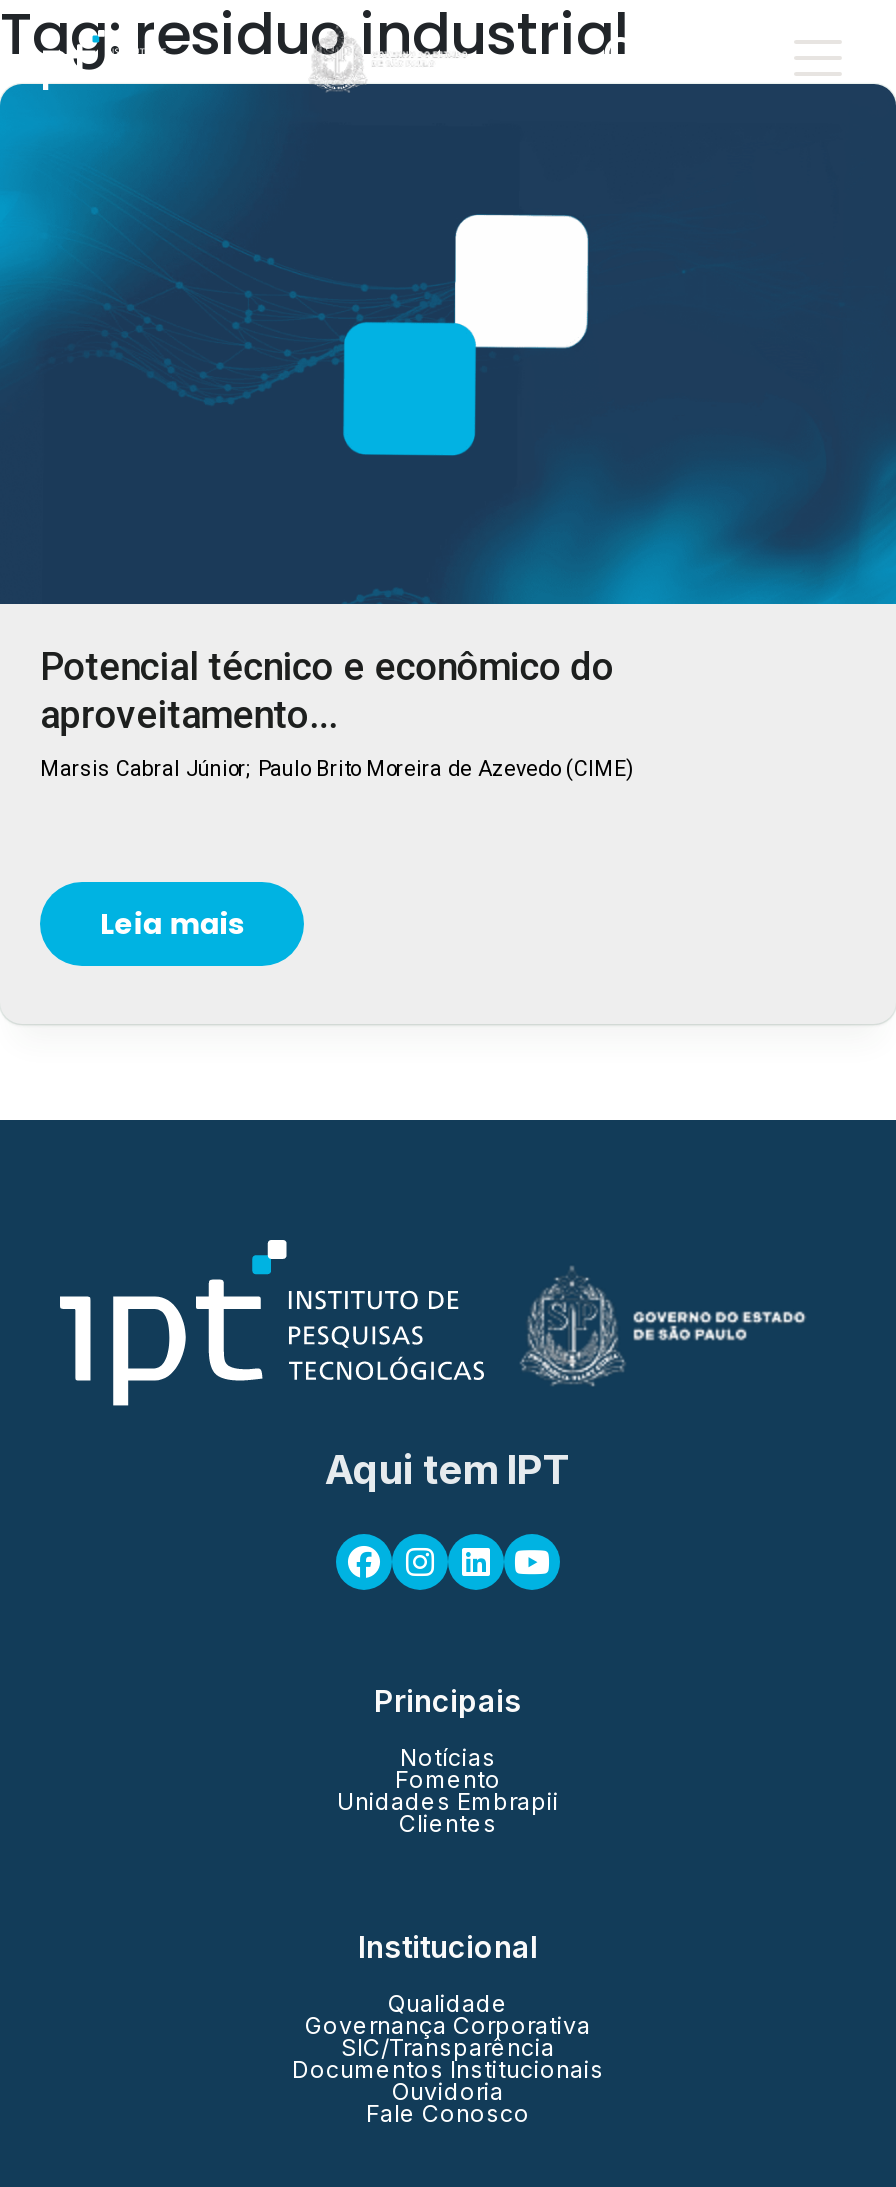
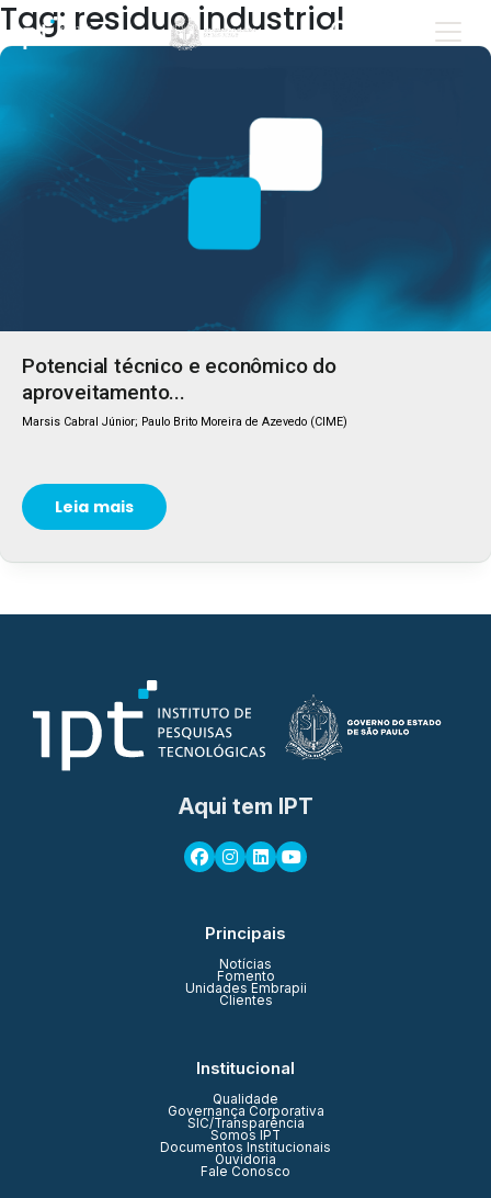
+ Somos IPT
